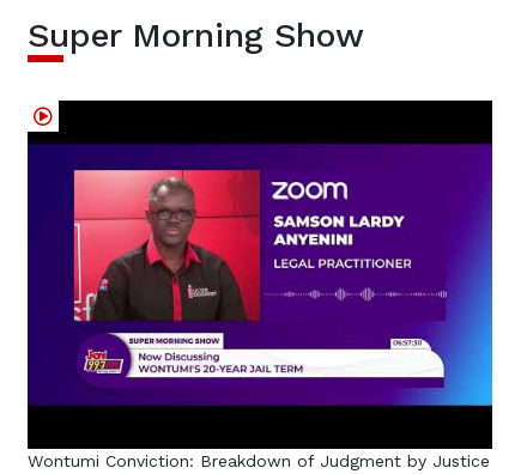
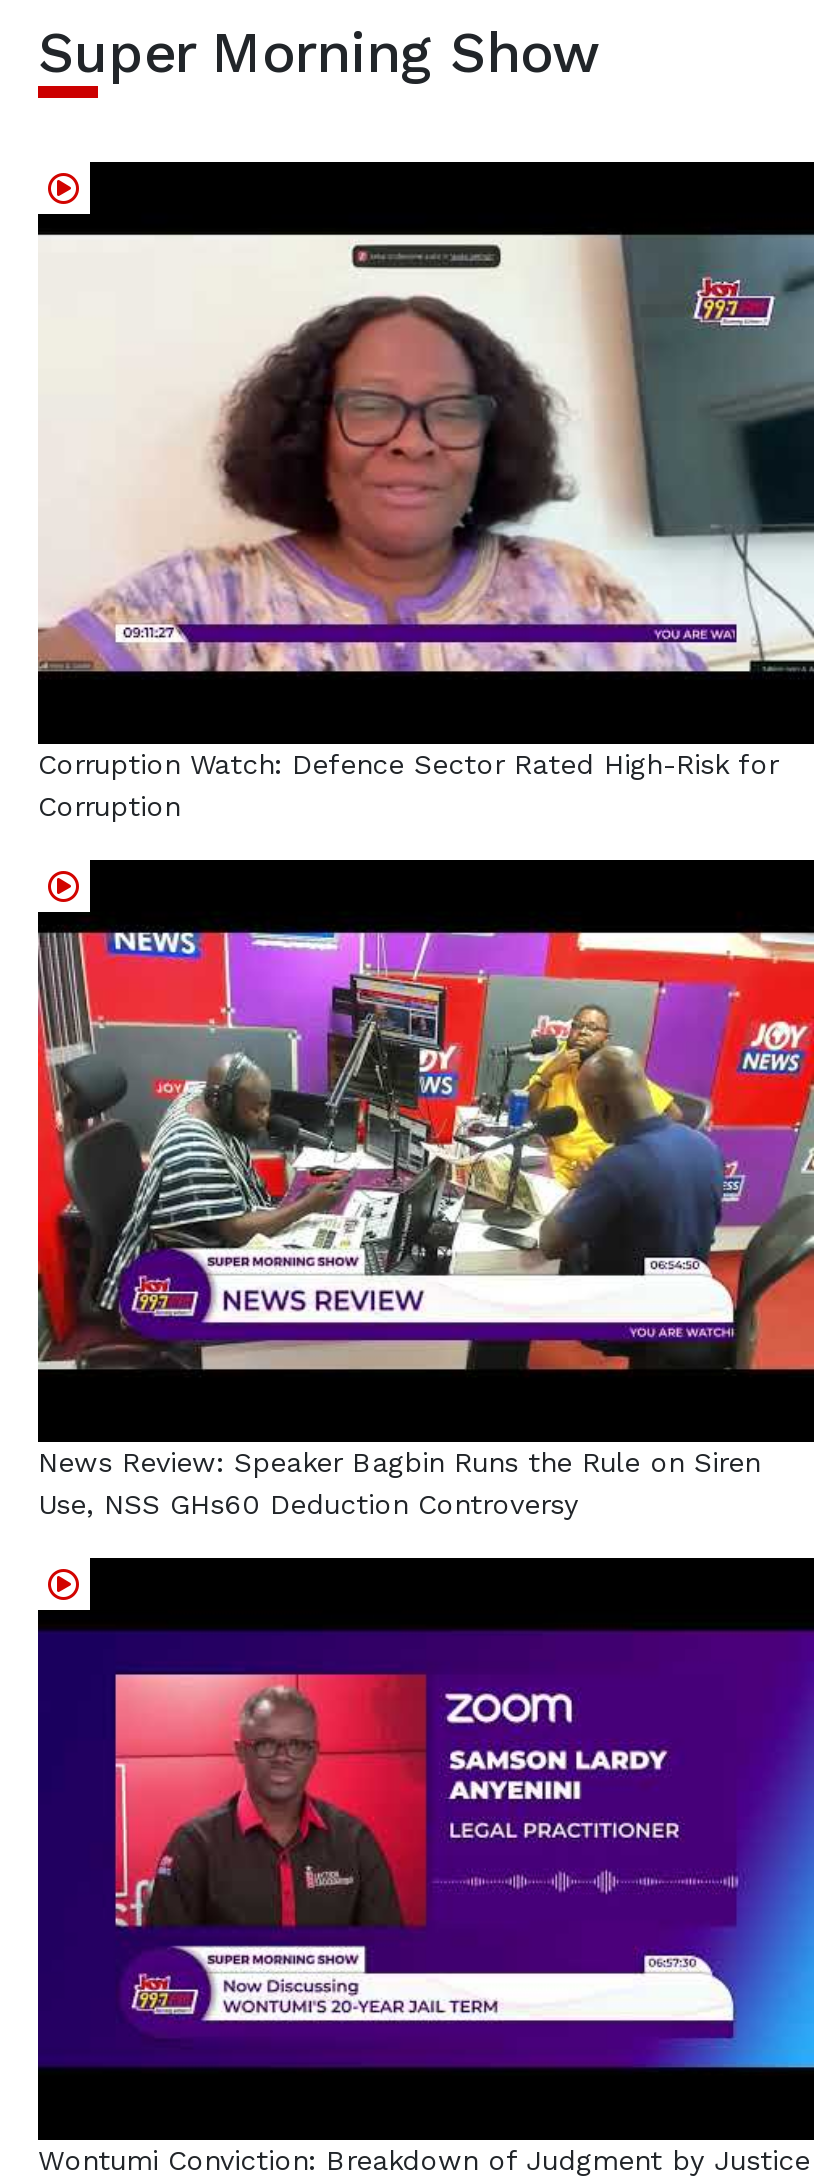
+ [image]
+ Corruption Watch: Defence Sector Rated High-Risk for
+ Corruption

+ [image]
+ News Review: Speaker Bagbin Runs the Rule on Siren
+ Use, NSS GHs60 Deduction Controversy
